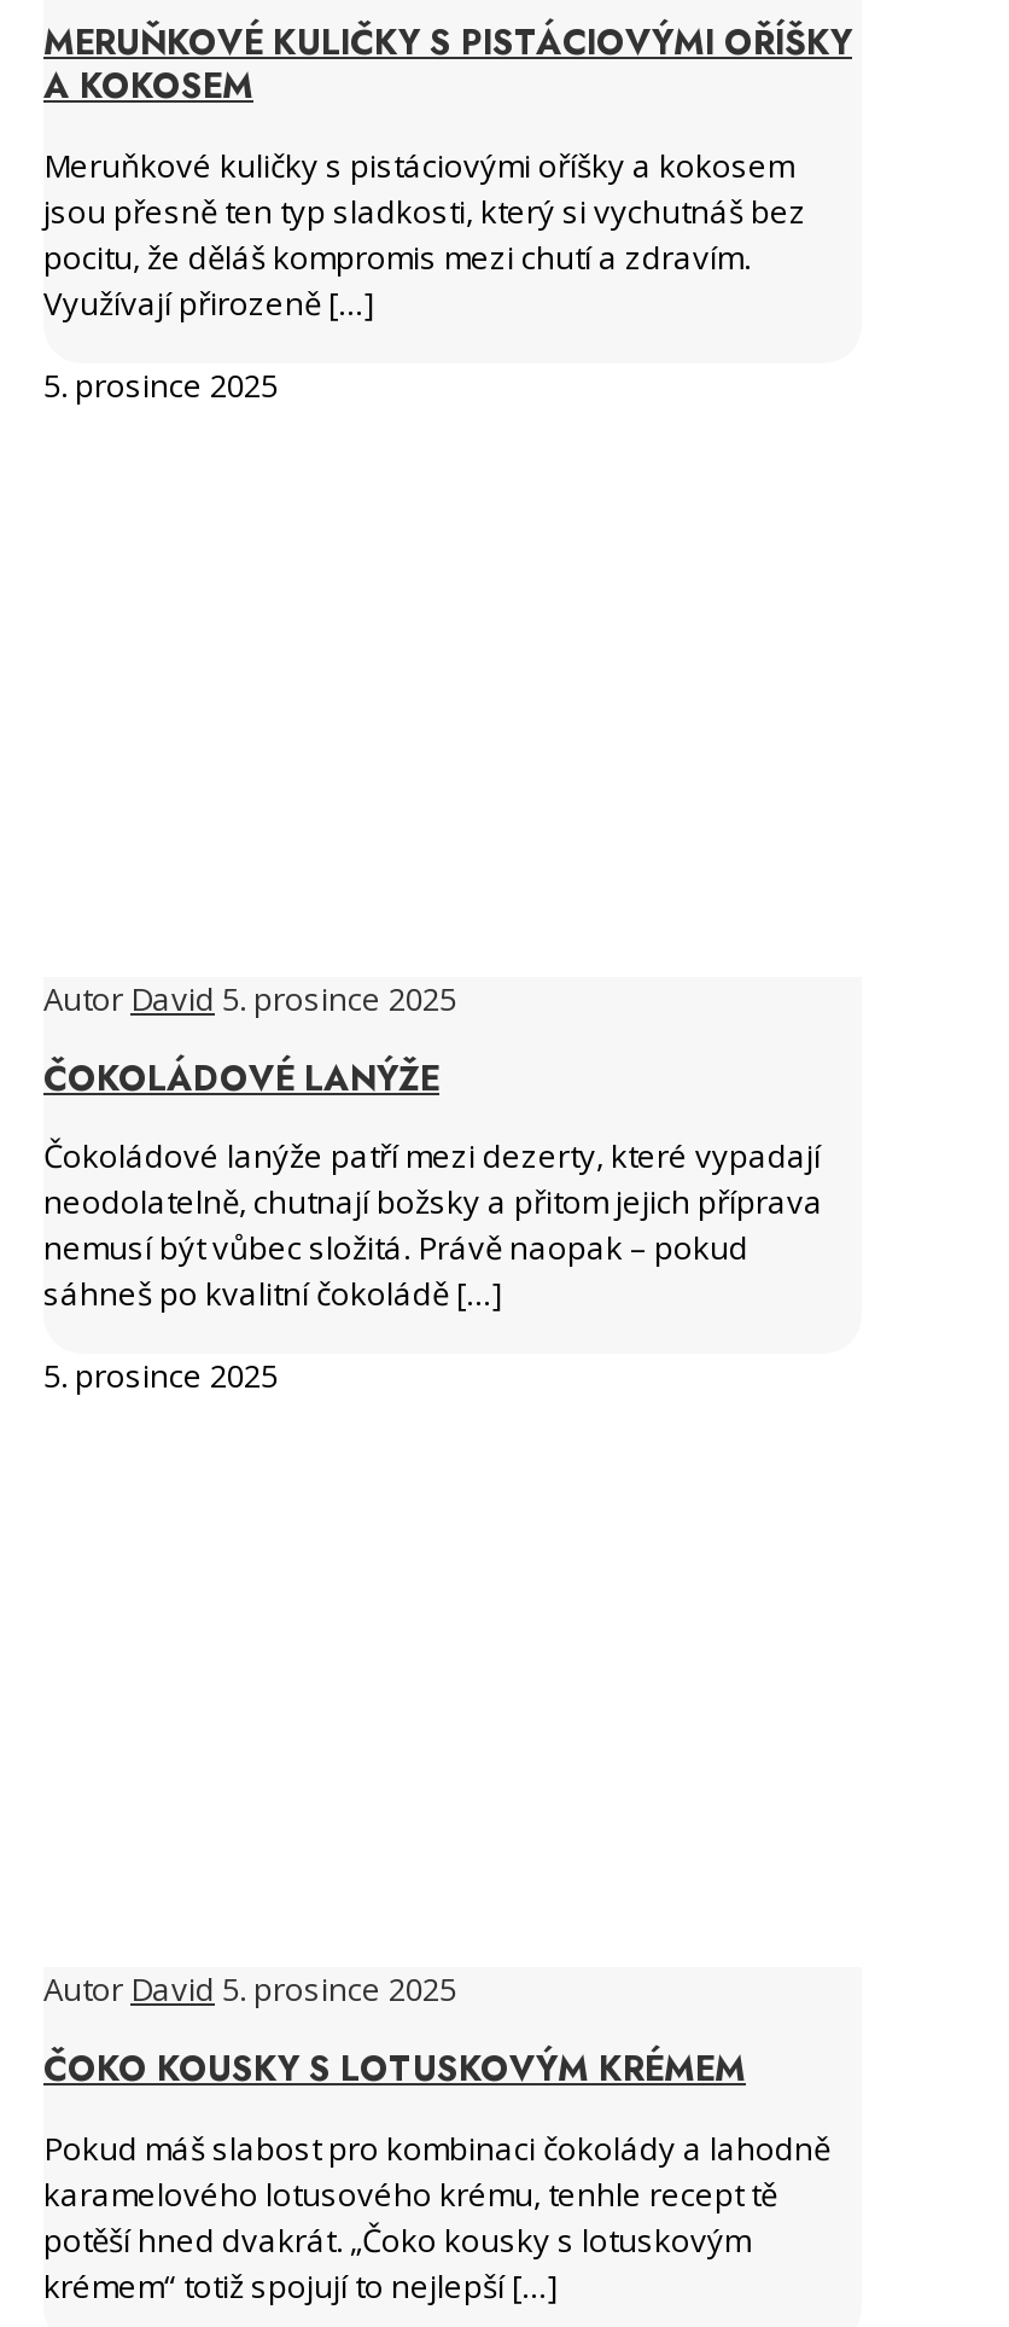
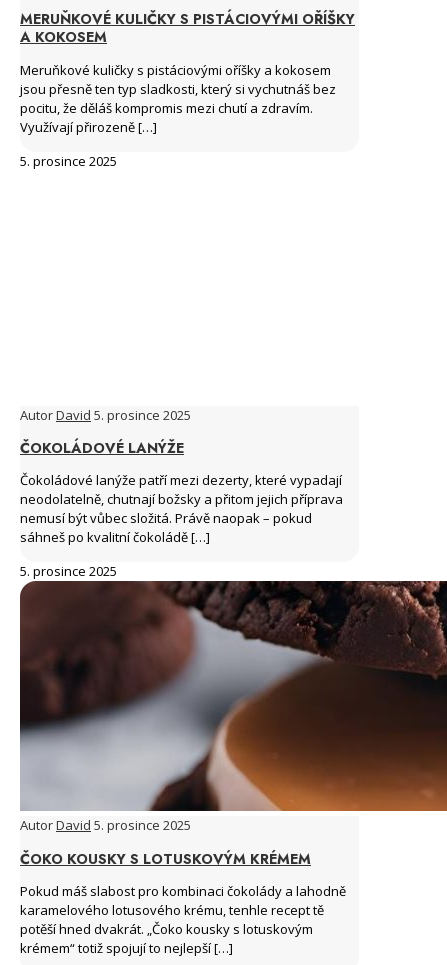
+ [image]
